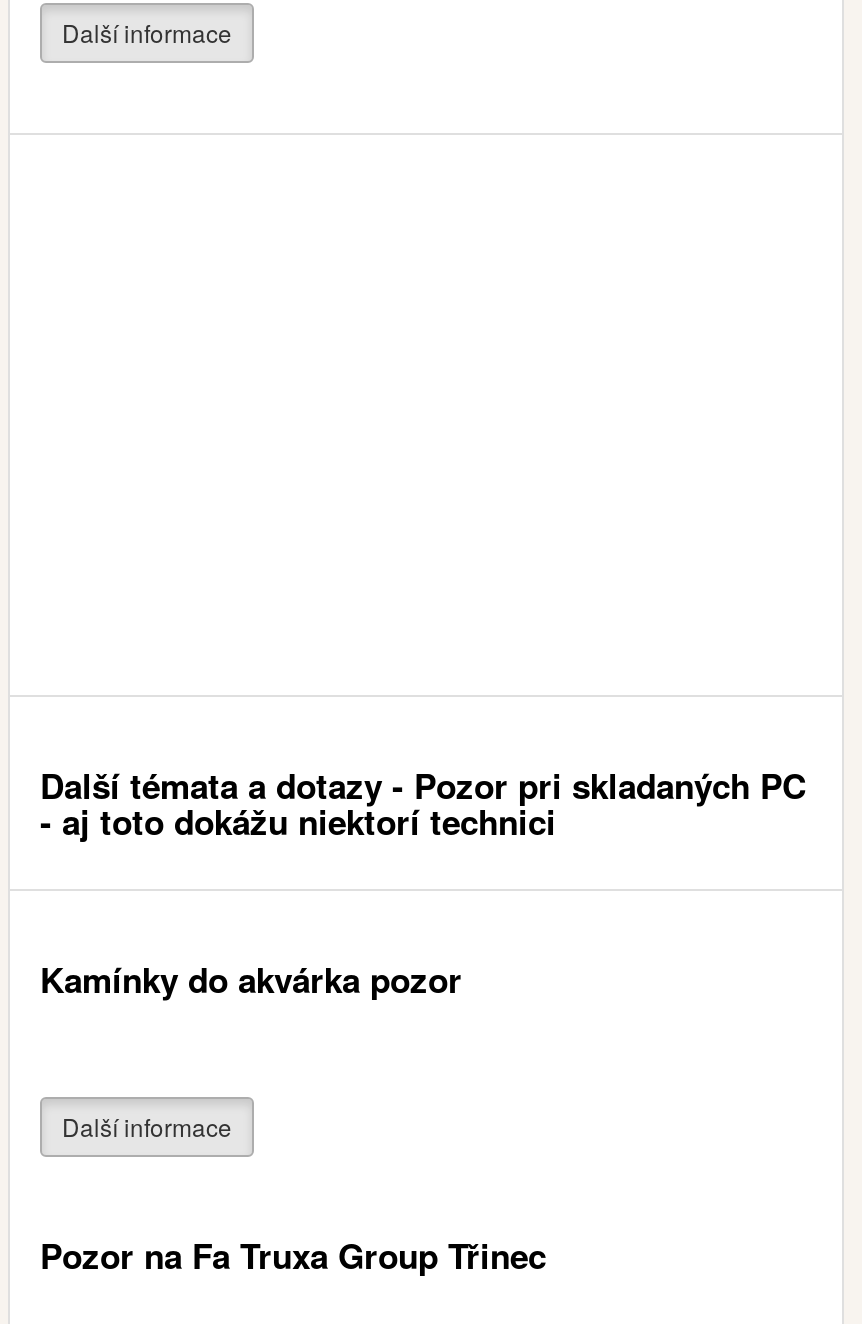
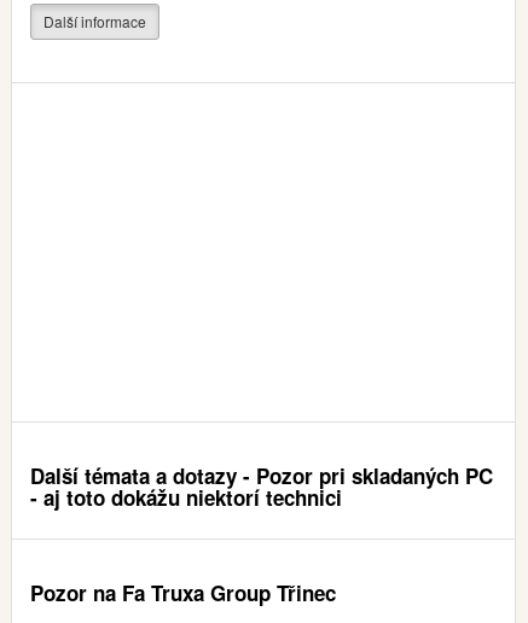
- Kamínky do akvárka pozor
- Další informace
